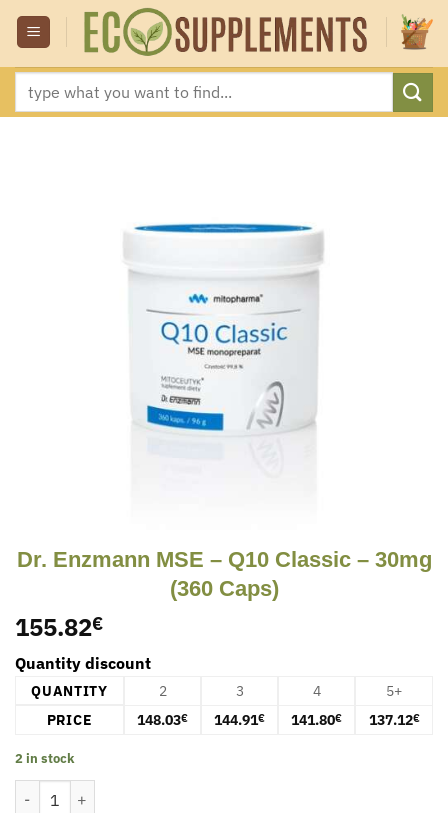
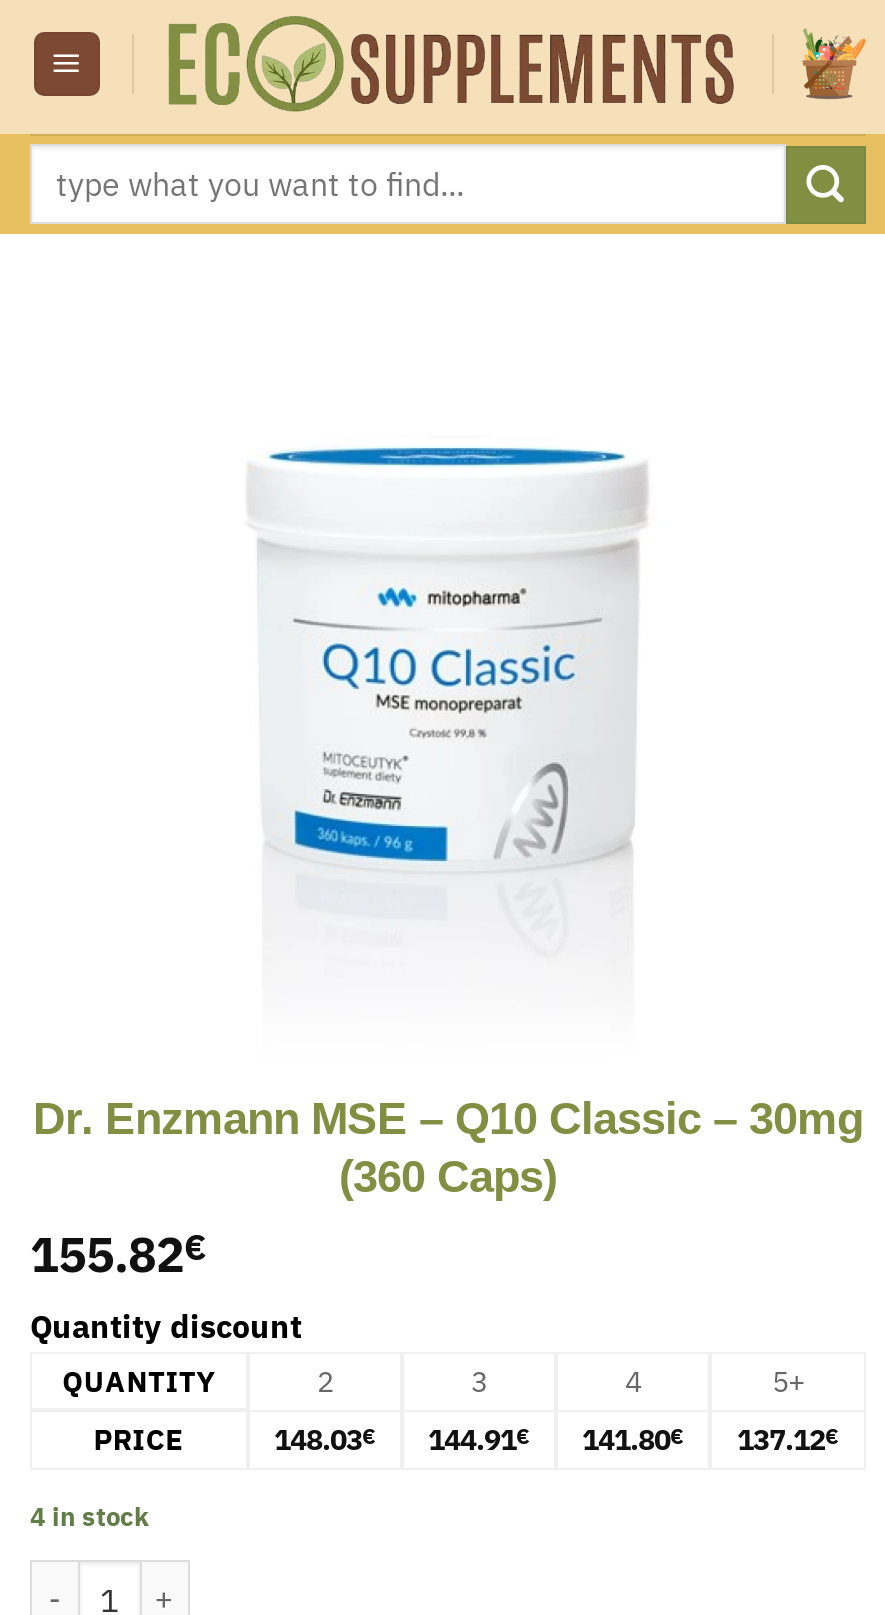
- 2 in stock
+ 4 in stock
